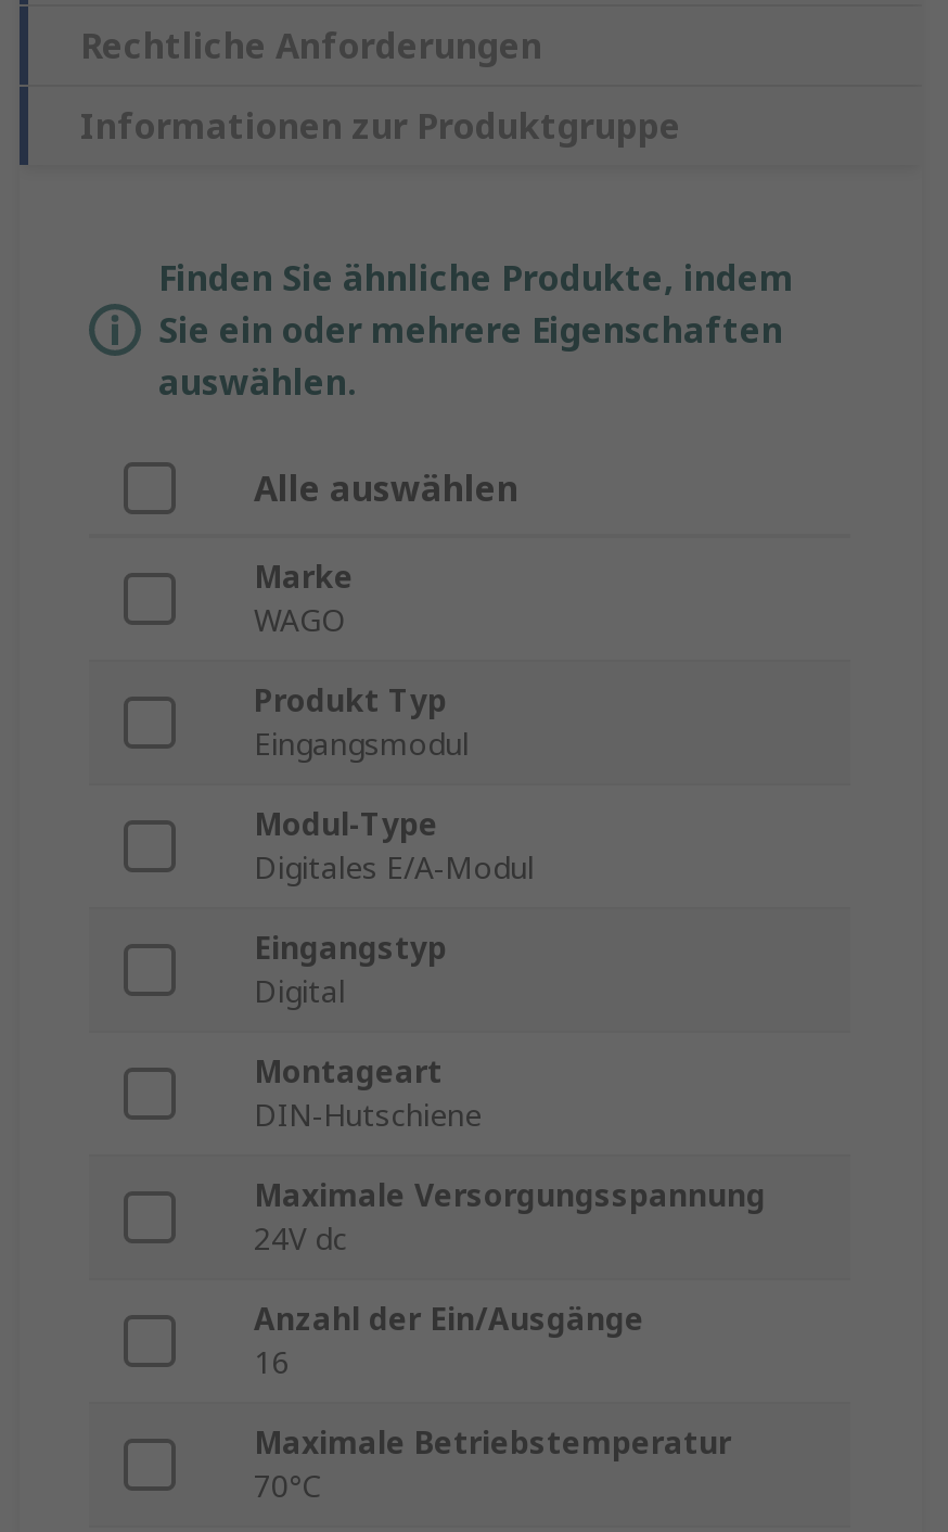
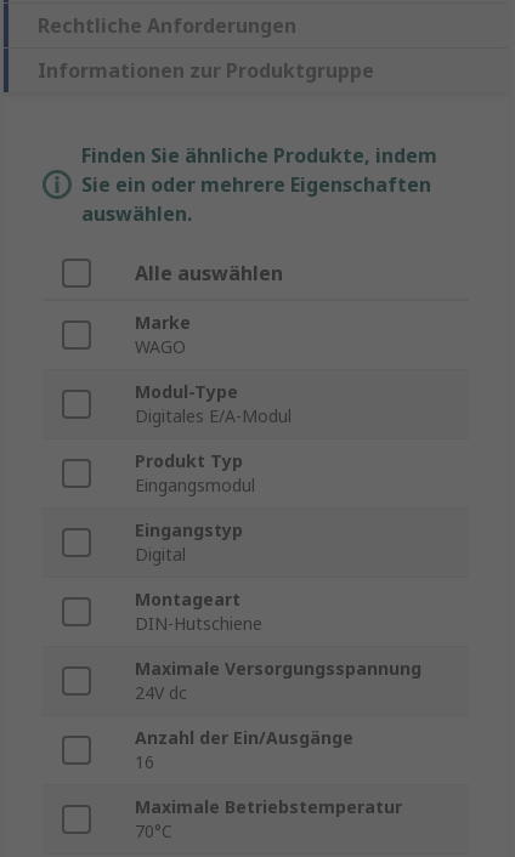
moved down: Produkt Typ | Eingangsmodul

moved up: Modul-Type | Digitales E/A-Modul
